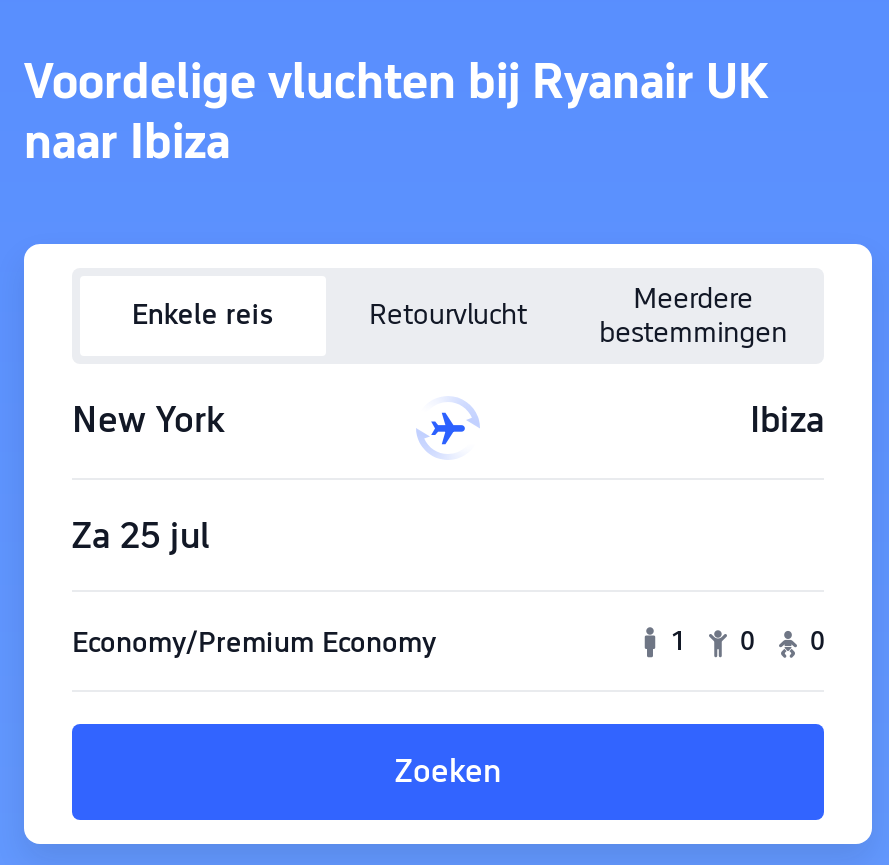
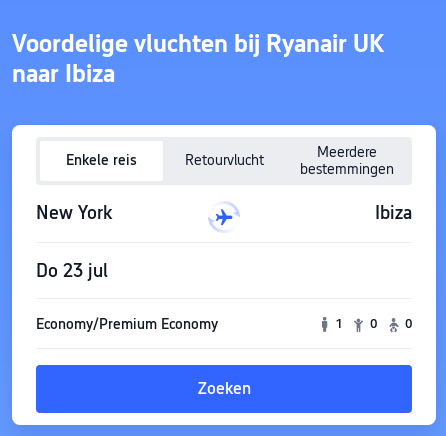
- Za 25 jul
+ Do 23 jul
